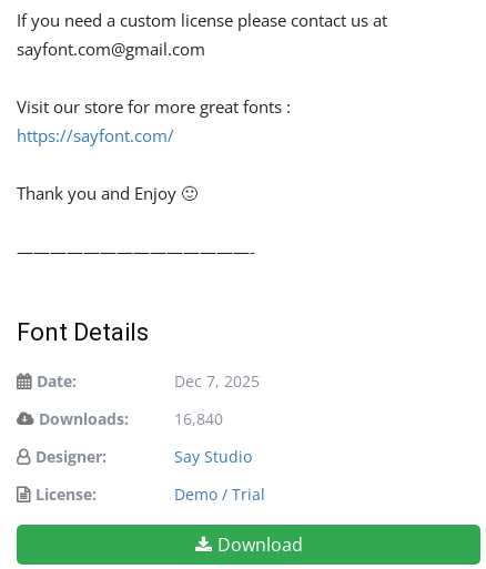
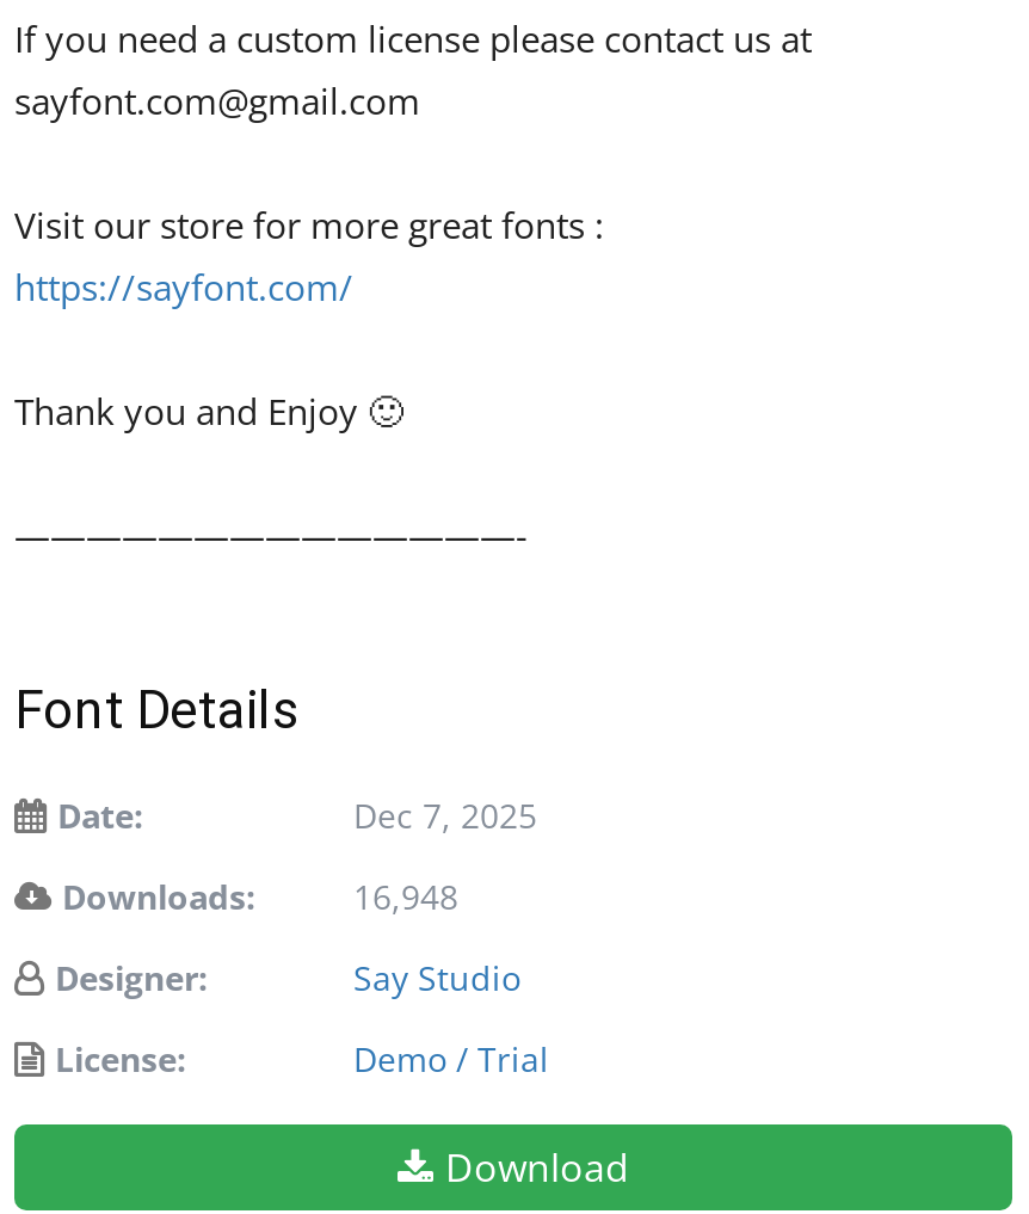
- 16,840
+ 16,948
